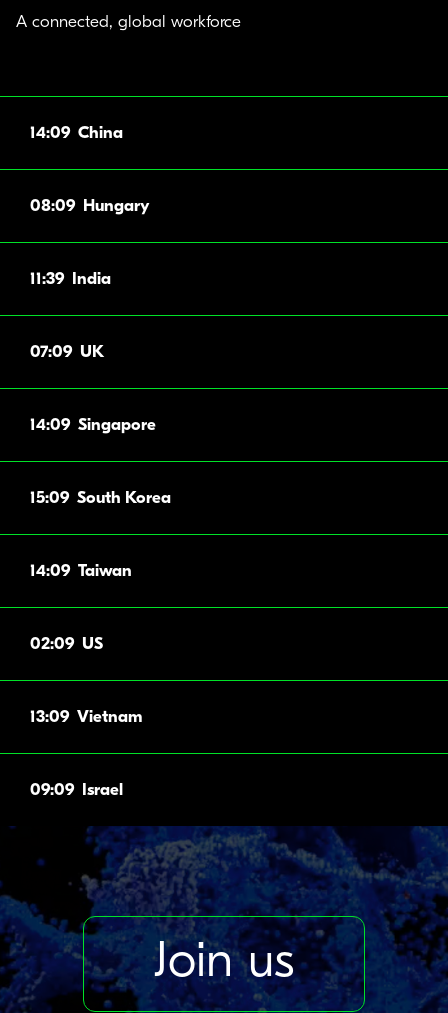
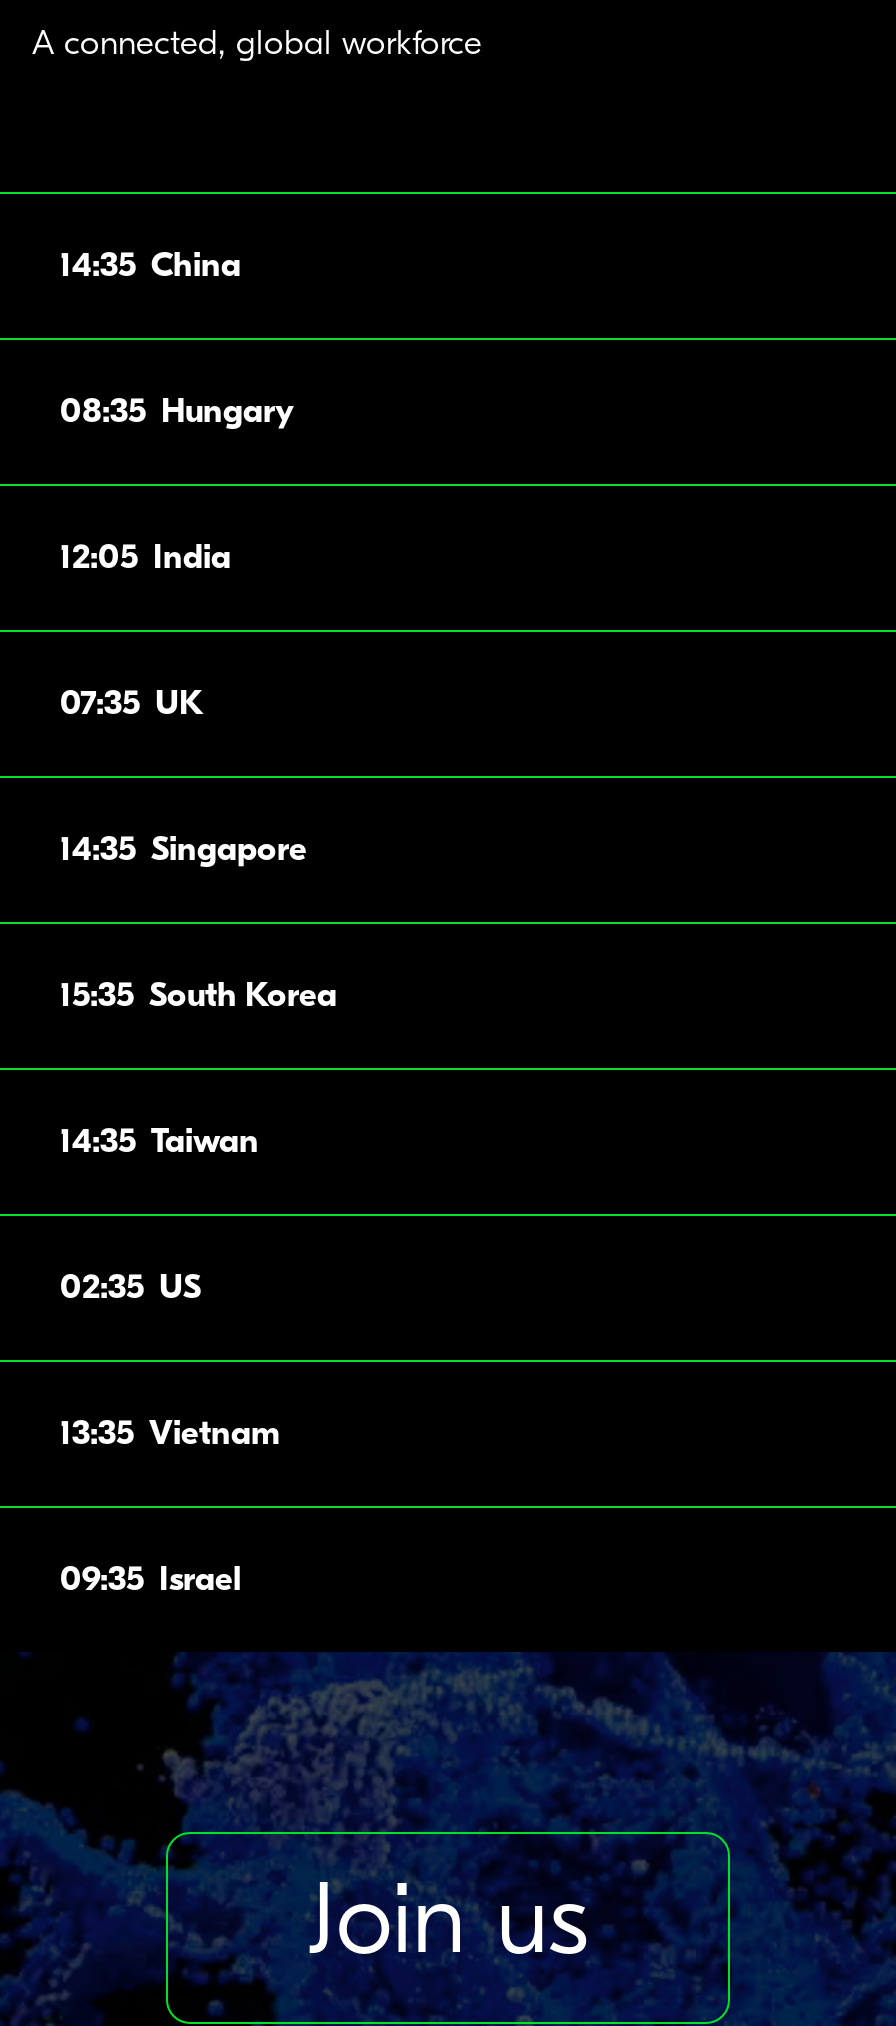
- 14:09 China
+ 14:35 China

- 08:09 Hungary
+ 08:35 Hungary

- 11:39 India
+ 12:05 India

- 07:09 UK
+ 07:35 UK

- 14:09 Singapore
+ 14:35 Singapore

- 15:09 South Korea
+ 15:35 South Korea

- 14:09 Taiwan
+ 14:35 Taiwan

- 02:09 US
+ 02:35 US

- 13:09 Vietnam
+ 13:35 Vietnam

- 09:09 Israel
+ 09:35 Israel
